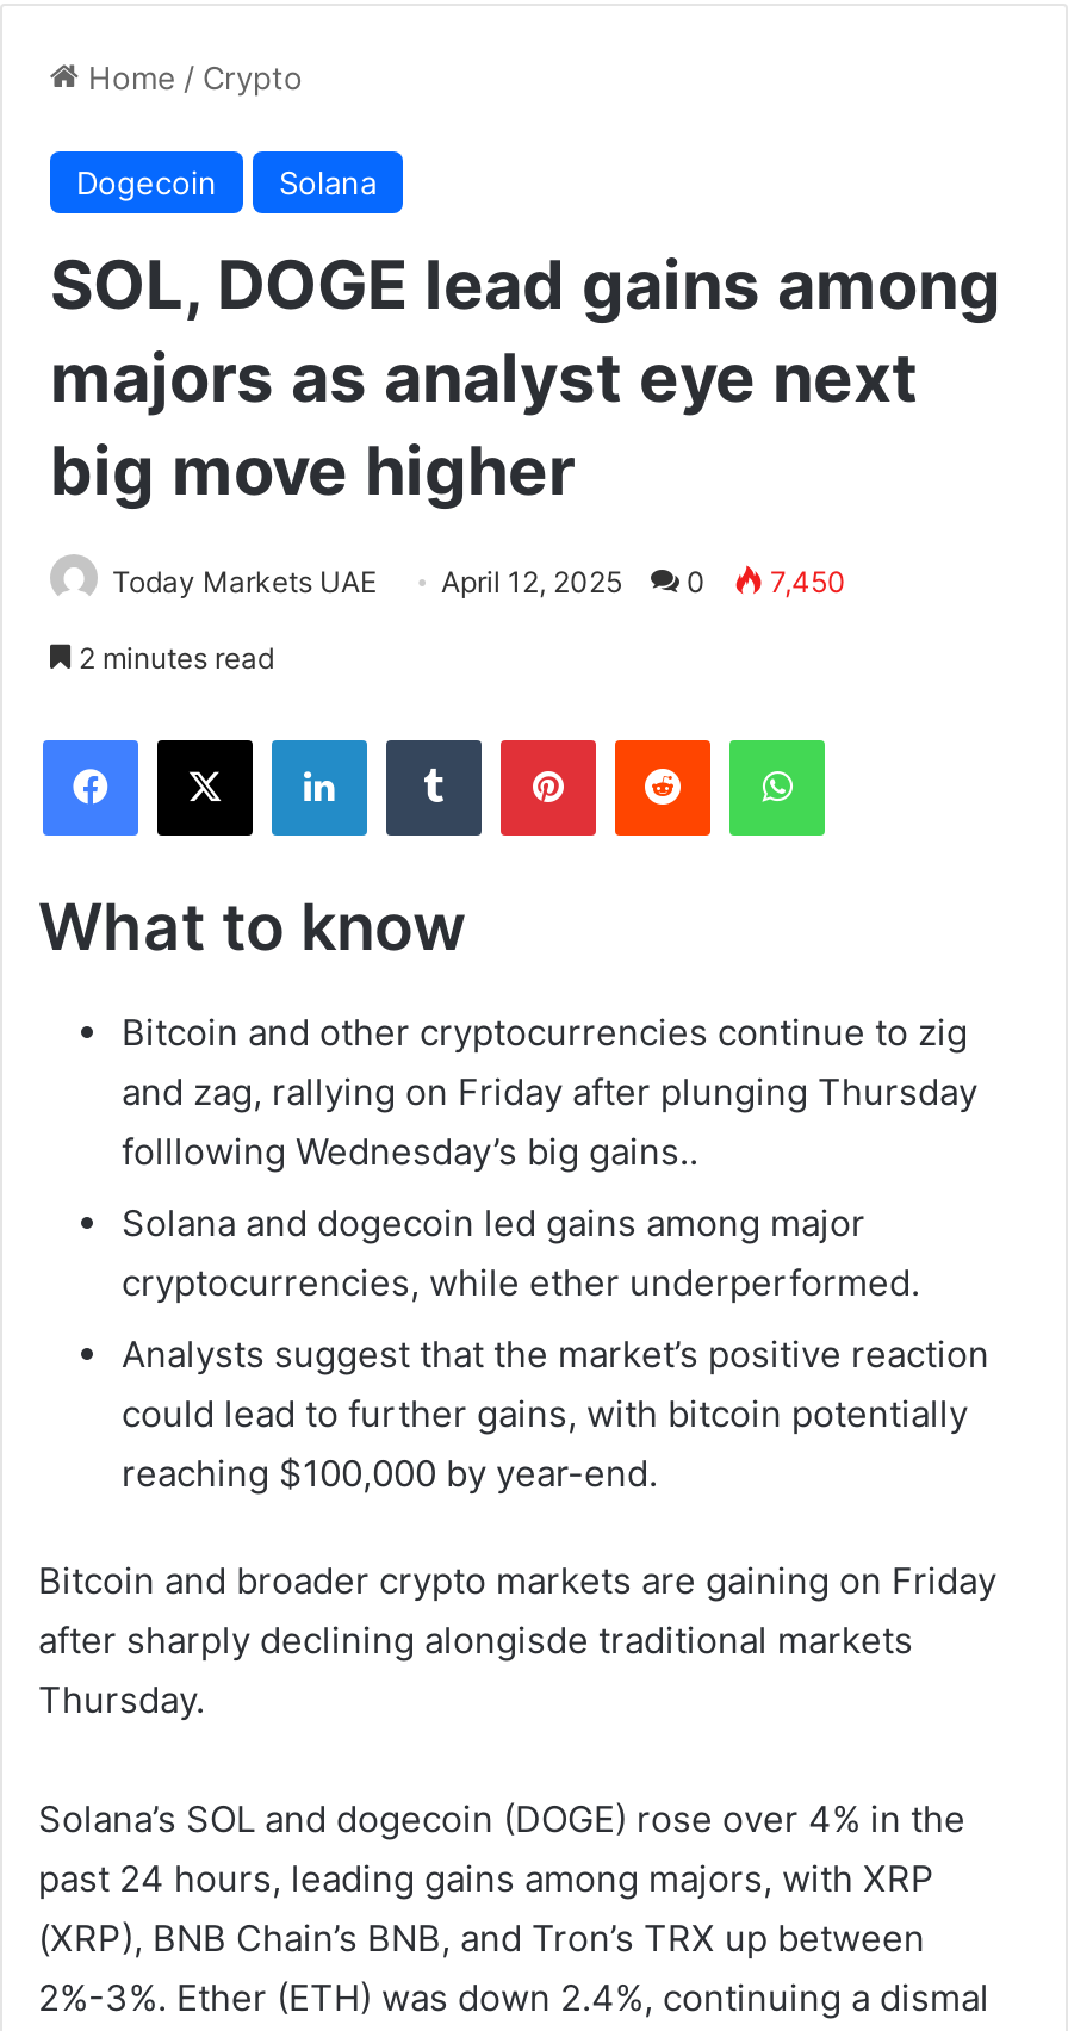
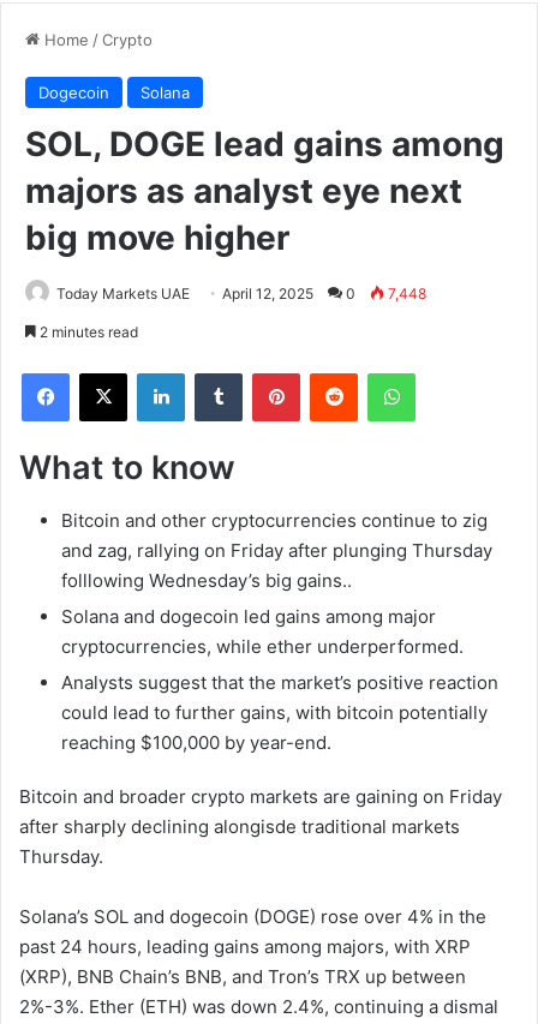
- Today Markets UAE April 12, 2025 0 7,450
+ Today Markets UAE April 12, 2025 0 7,448
